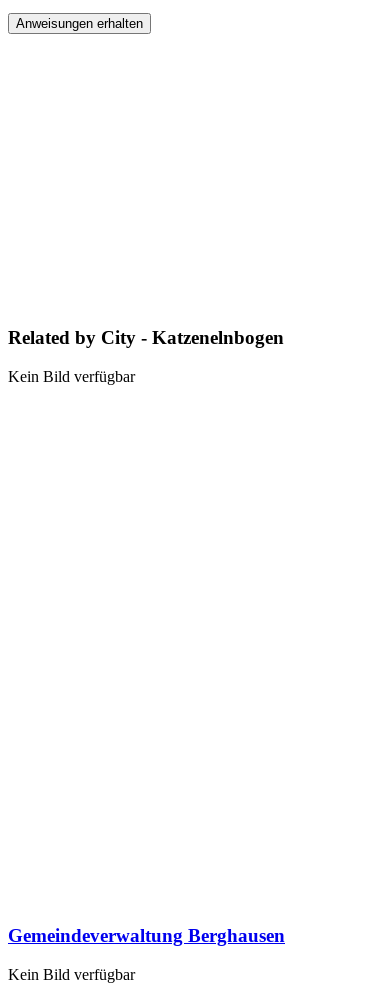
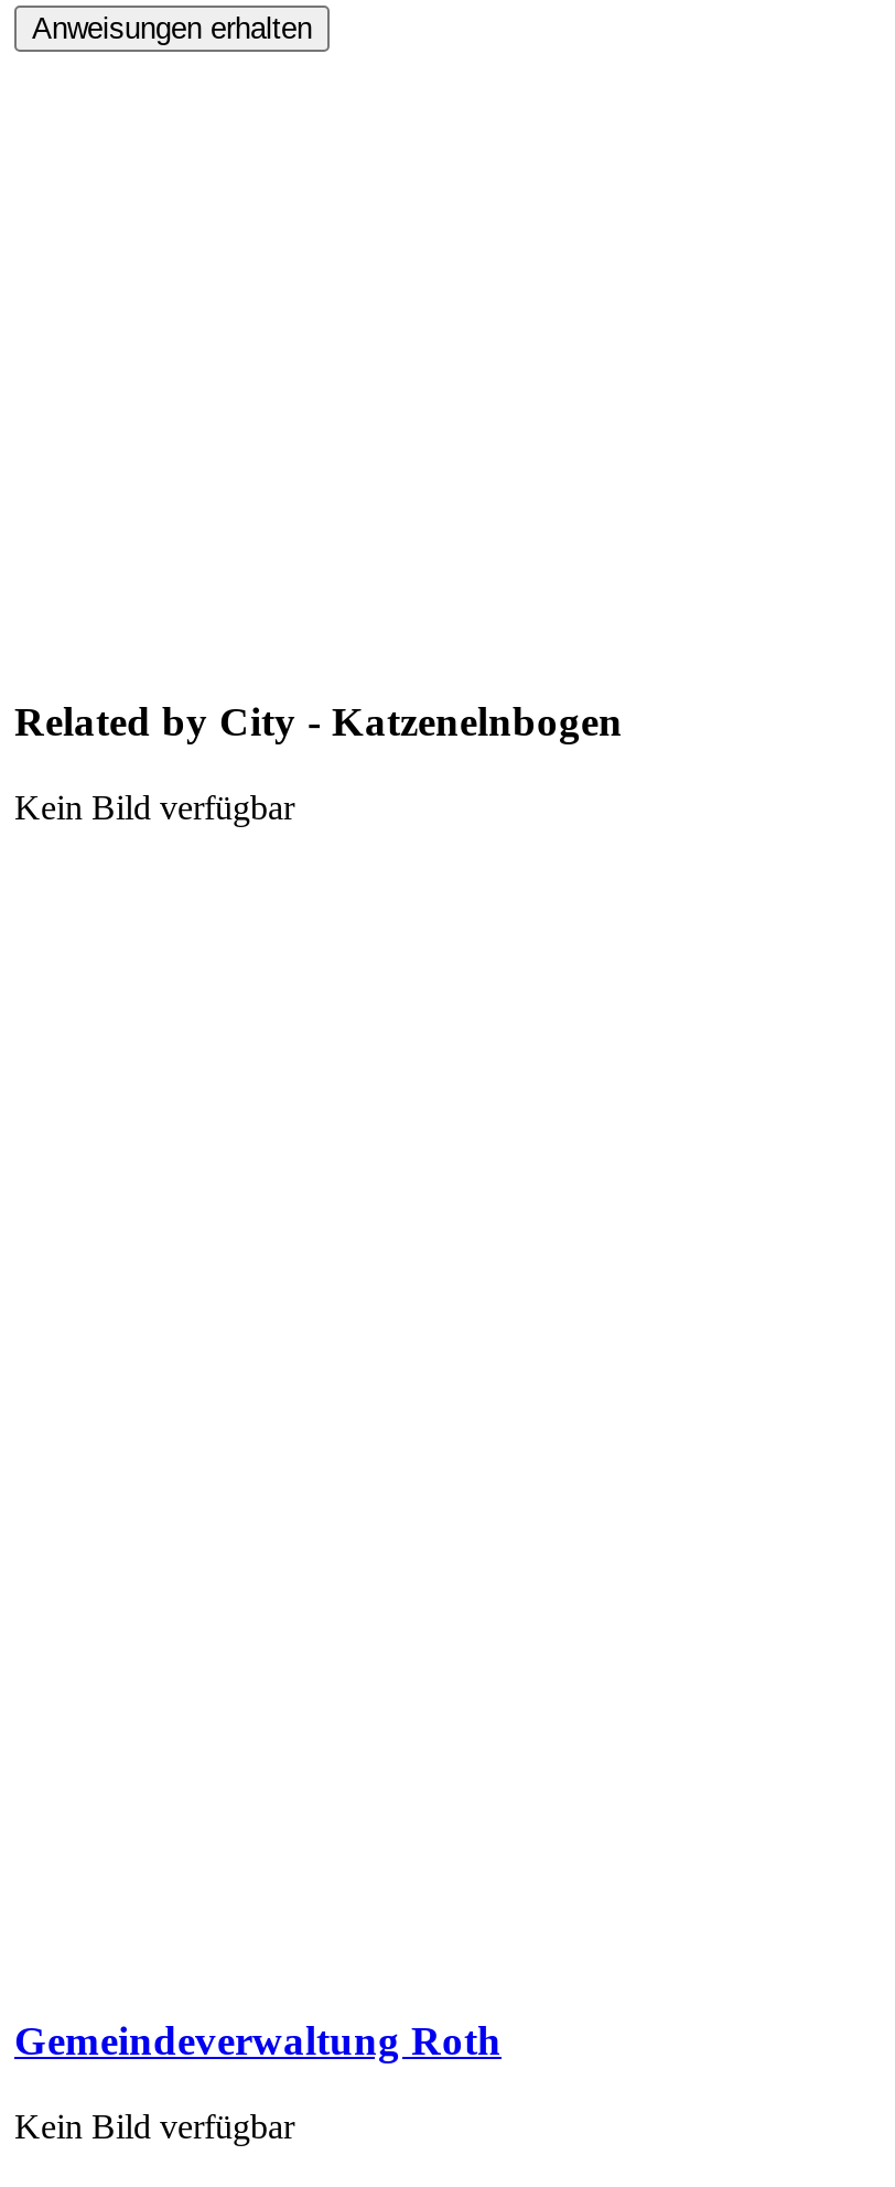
- Gemeindeverwaltung Berghausen
+ Gemeindeverwaltung Roth
